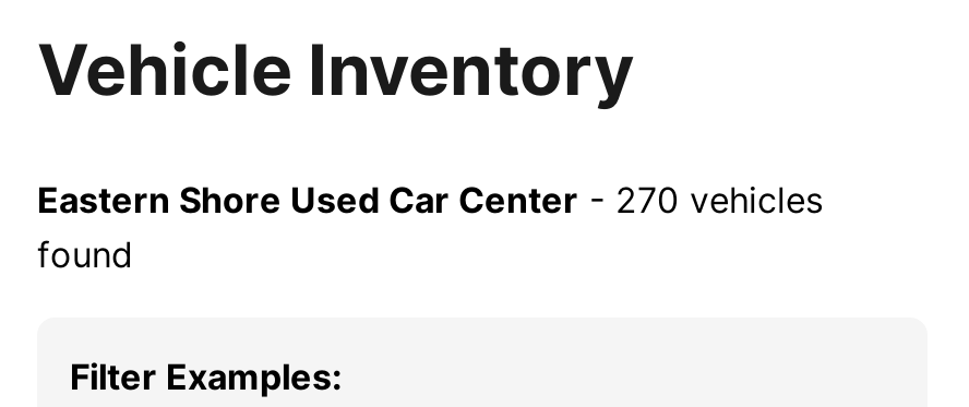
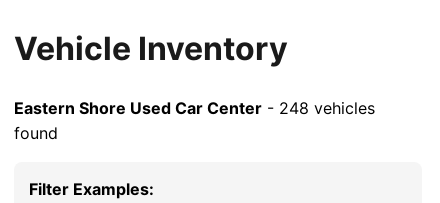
- Eastern Shore Used Car Center - 270 vehicles
+ Eastern Shore Used Car Center - 248 vehicles
